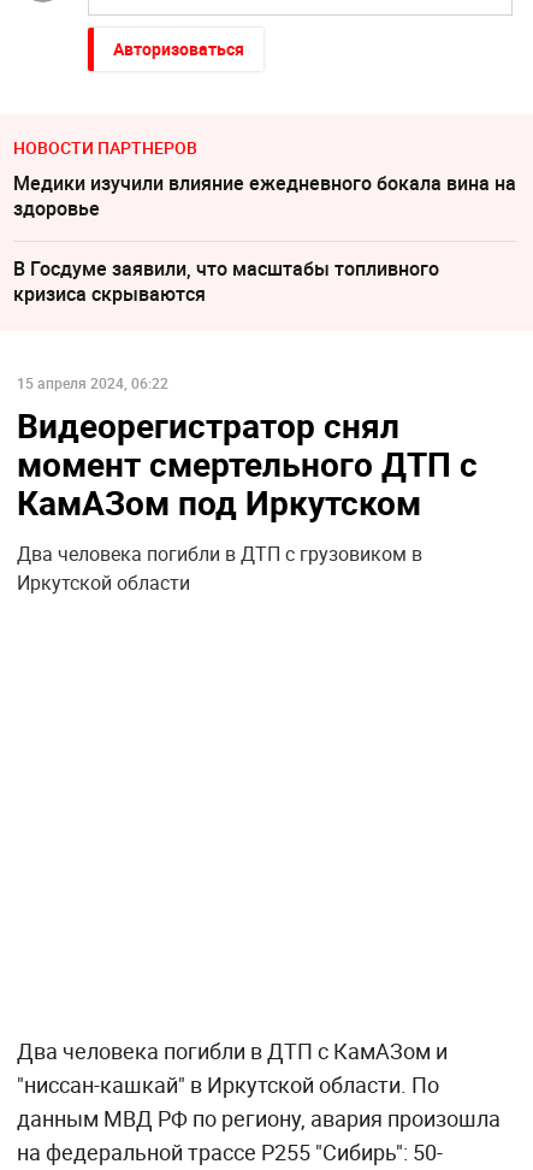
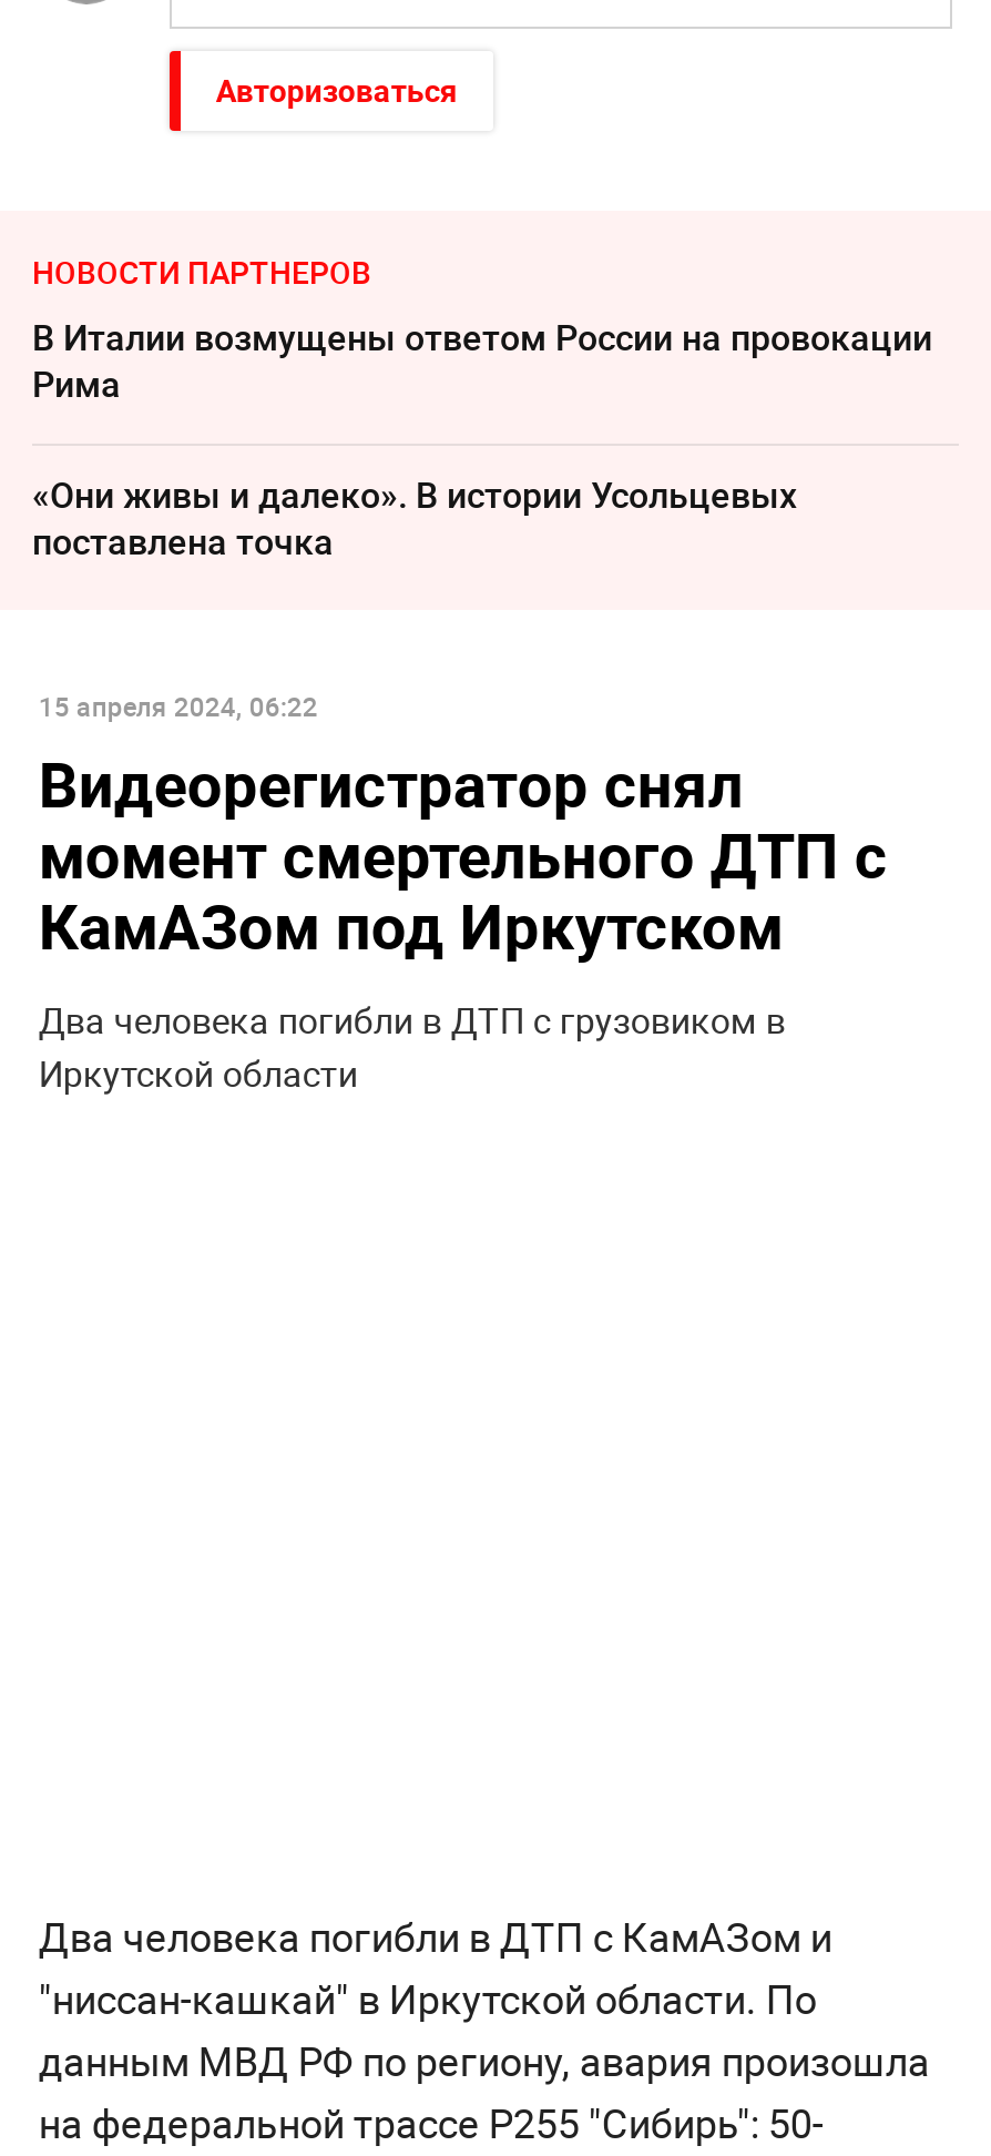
- Медики изучили влияние ежедневного бокала вина на
- здоровье
+ В Италии возмущены ответом России на провокации
+ Рима

- В Госдуме заявили, что масштабы топливного
- кризиса скрываются
+ «Они живы и далеко». В истории Усольцевых
+ поставлена точка
